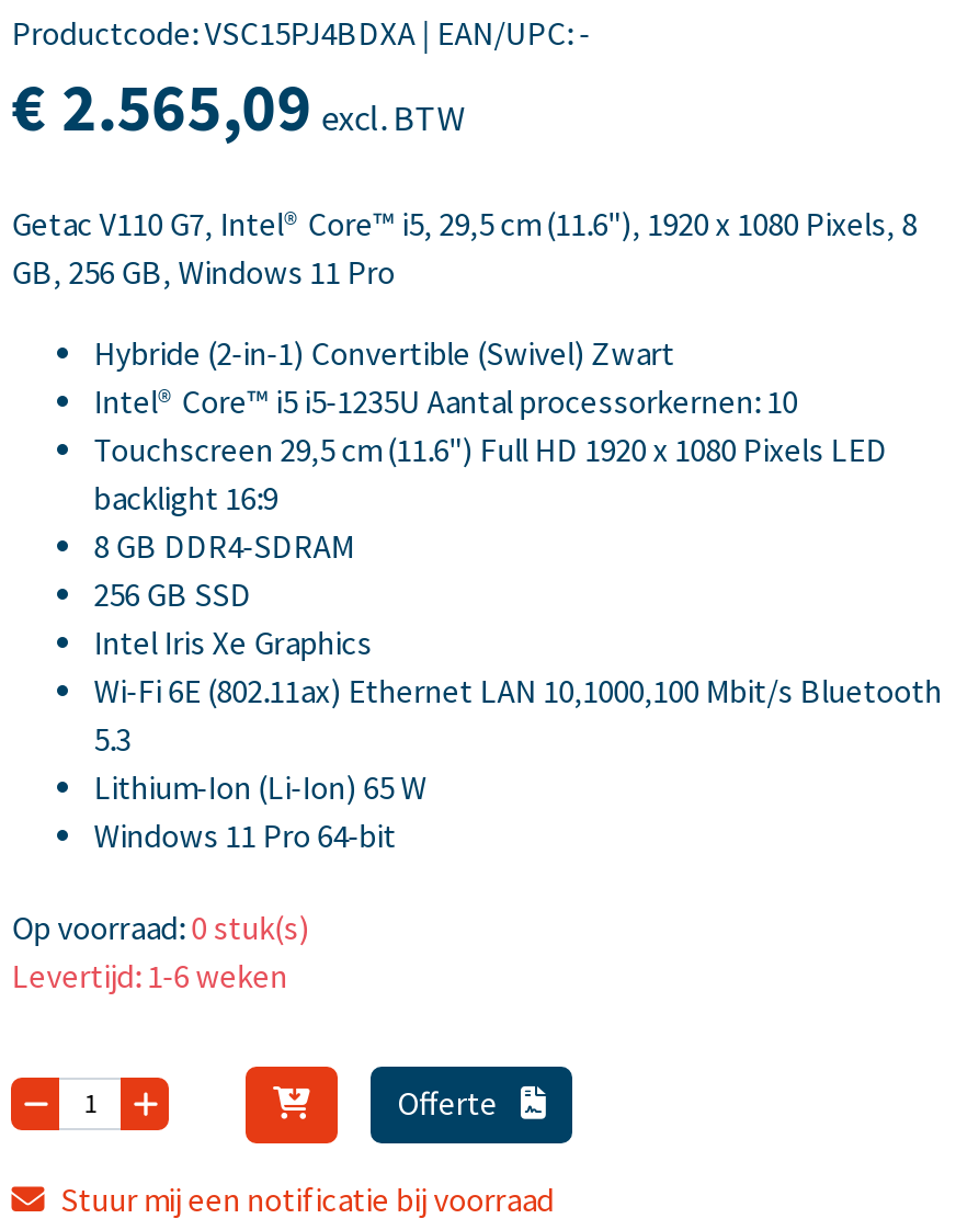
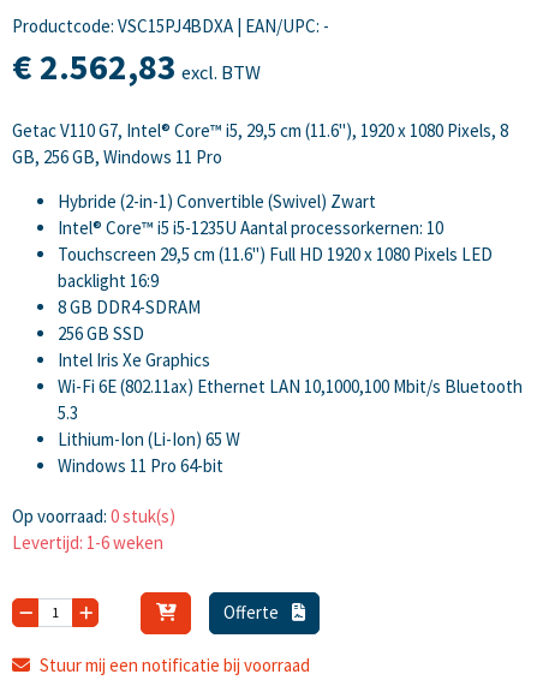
- €2.565,09 excl. BTW
+ €2.562,83 excl. BTW
